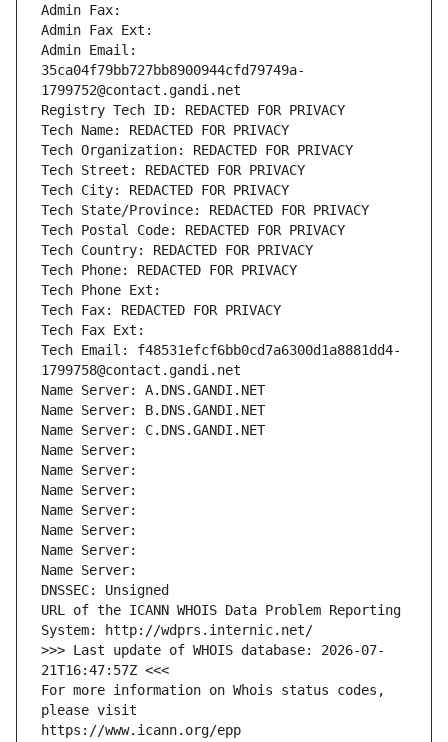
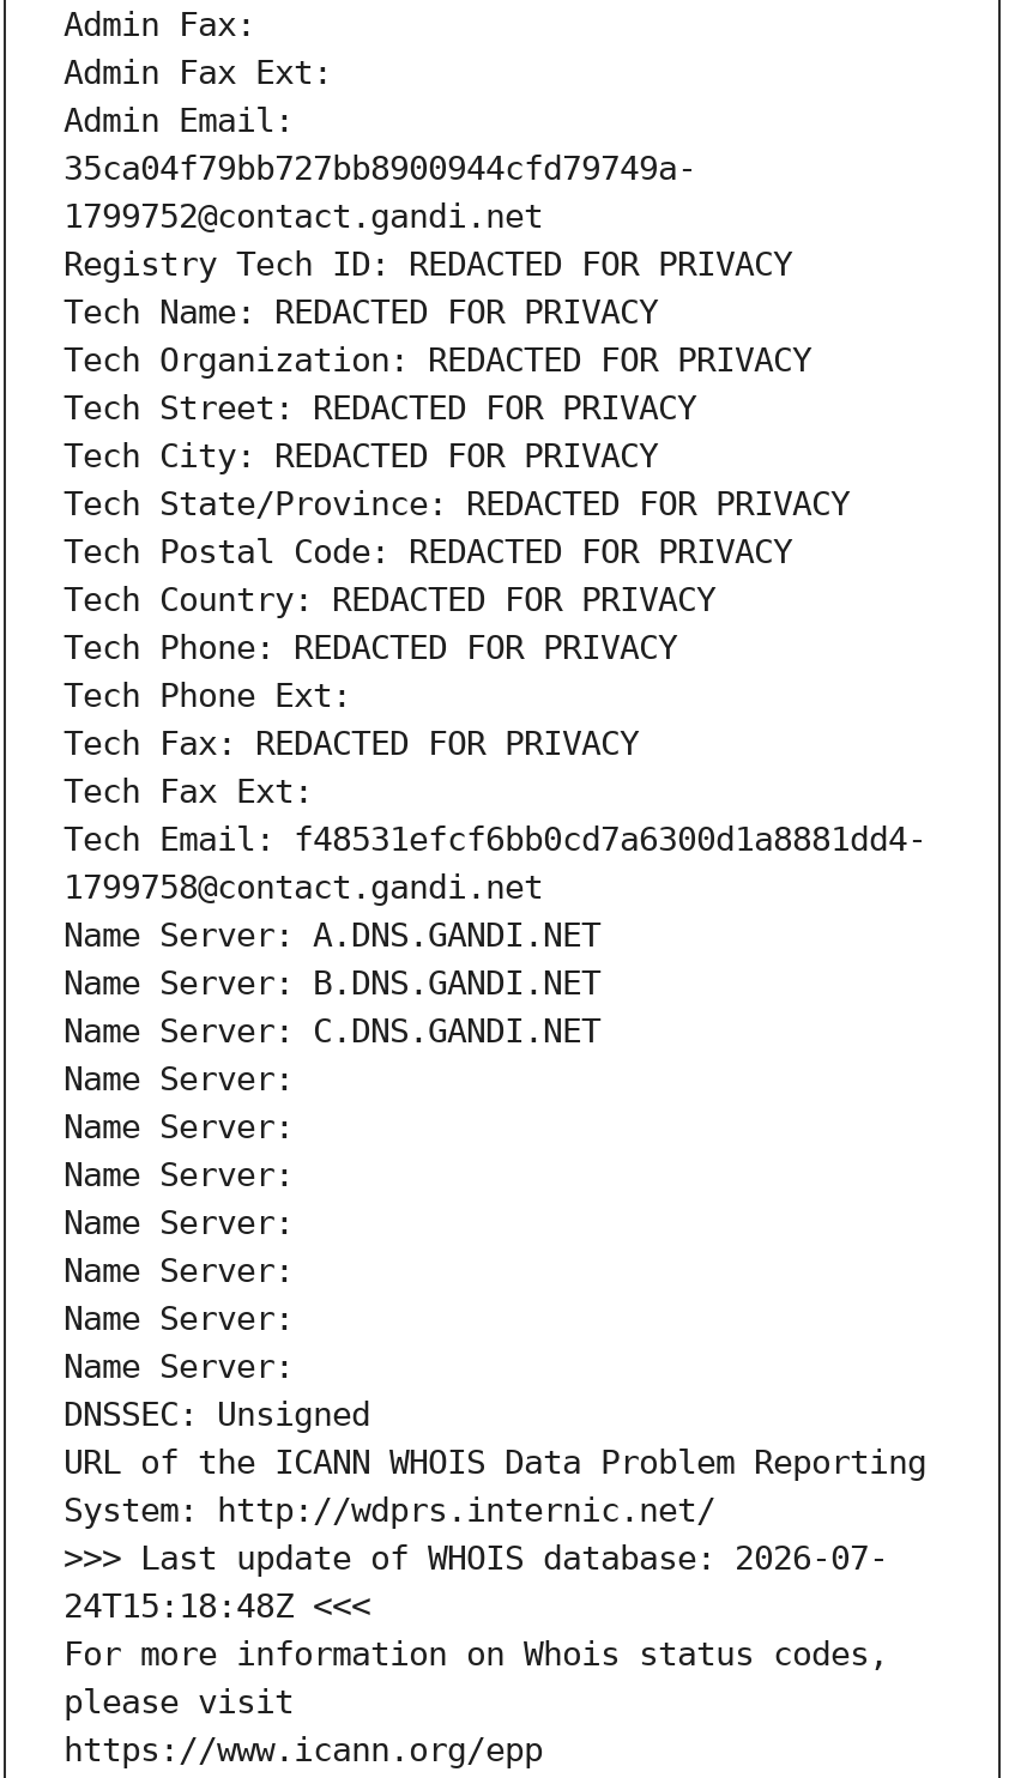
- 21T16:47:57Z <<<
+ 24T15:18:48Z <<<
